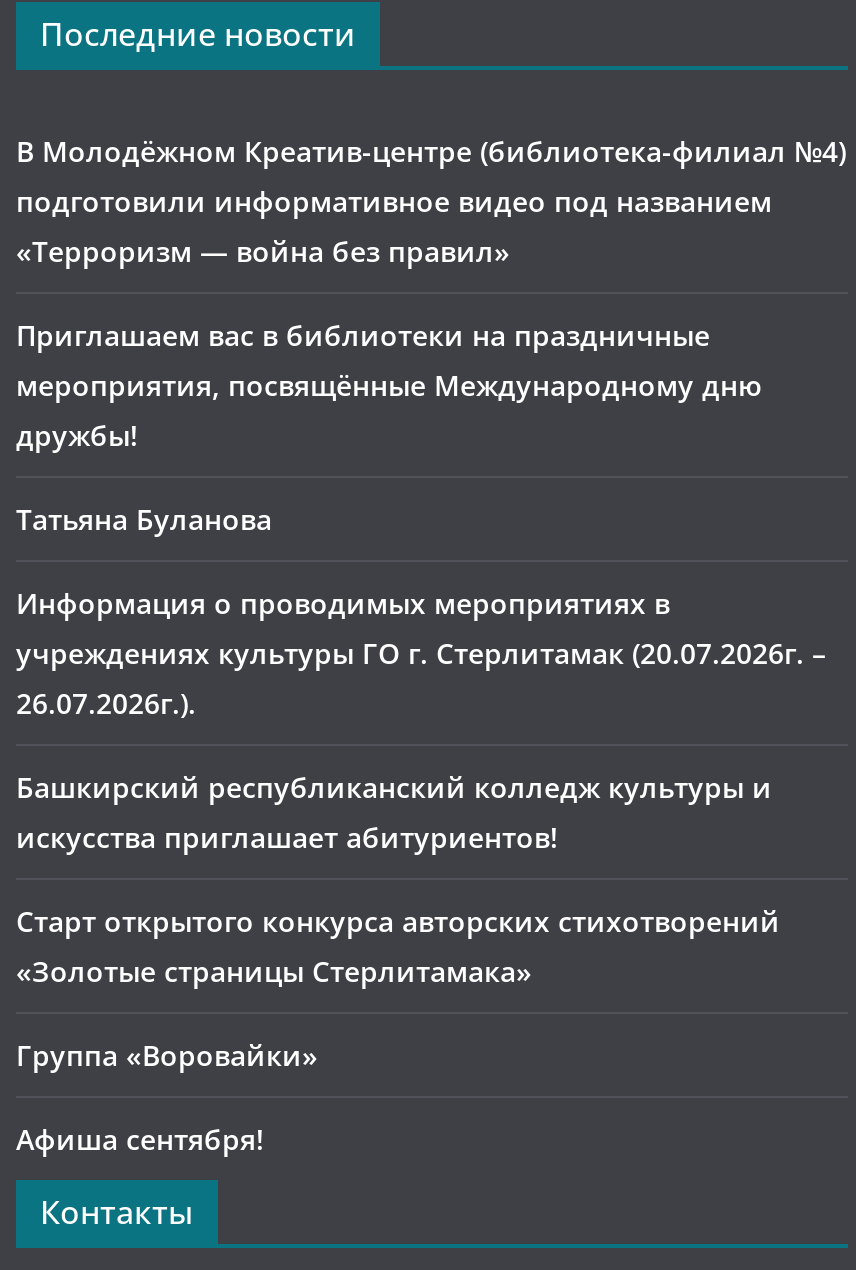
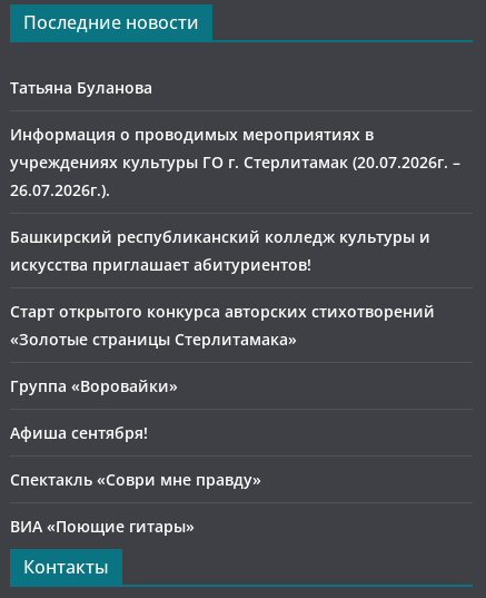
- В Молодёжном Креатив-центре (библиотека-филиал №4)
- подготовили информативное видео под названием
- «Терроризм — война без правил»
- Приглашаем вас в библиотеки на праздничные
- мероприятия, посвящённые Международному дню
- дружбы!

moved up: Татьяна Буланова | Информация о проводимых мероприятиях в | учреждениях культуры ГО г. Стерлитамак (20.07.2026г. – | ... | Группа «Воровайки» | Афиша сентября!

+ Спектакль «Соври мне правду»
+ ВИА «Поющие гитары»
